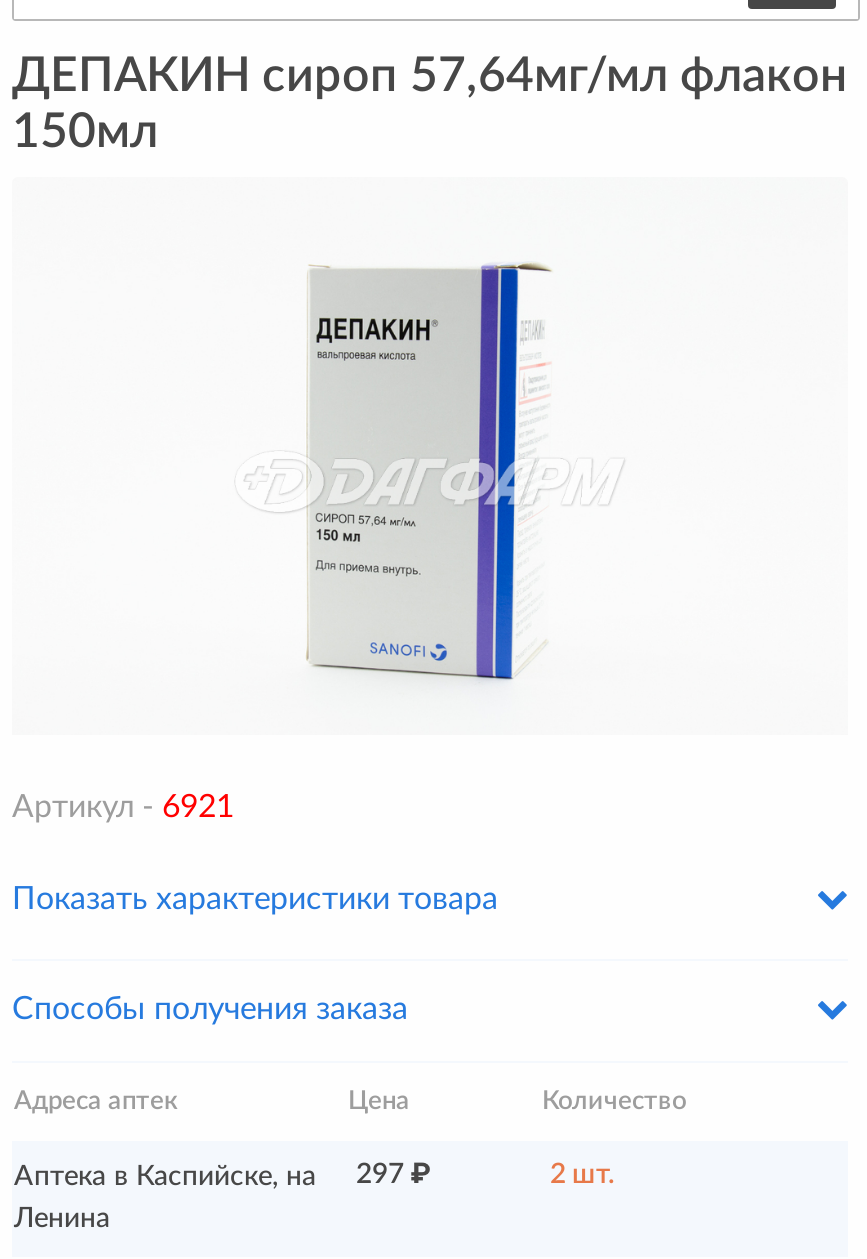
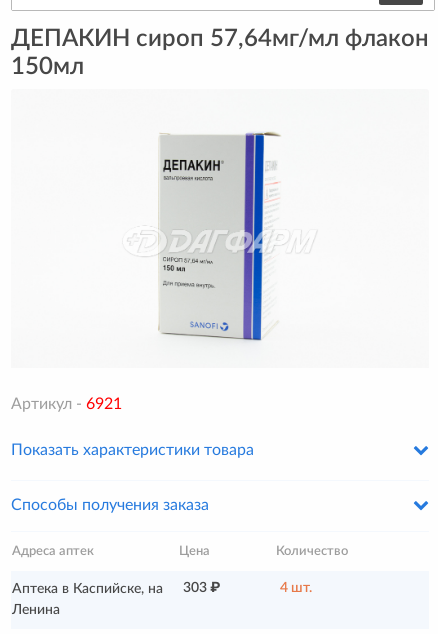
- Аптека в Каспийске, на 297 ₽
+ Аптека в Каспийске, на 303 ₽

- 2 шт.
+ 4 шт.
